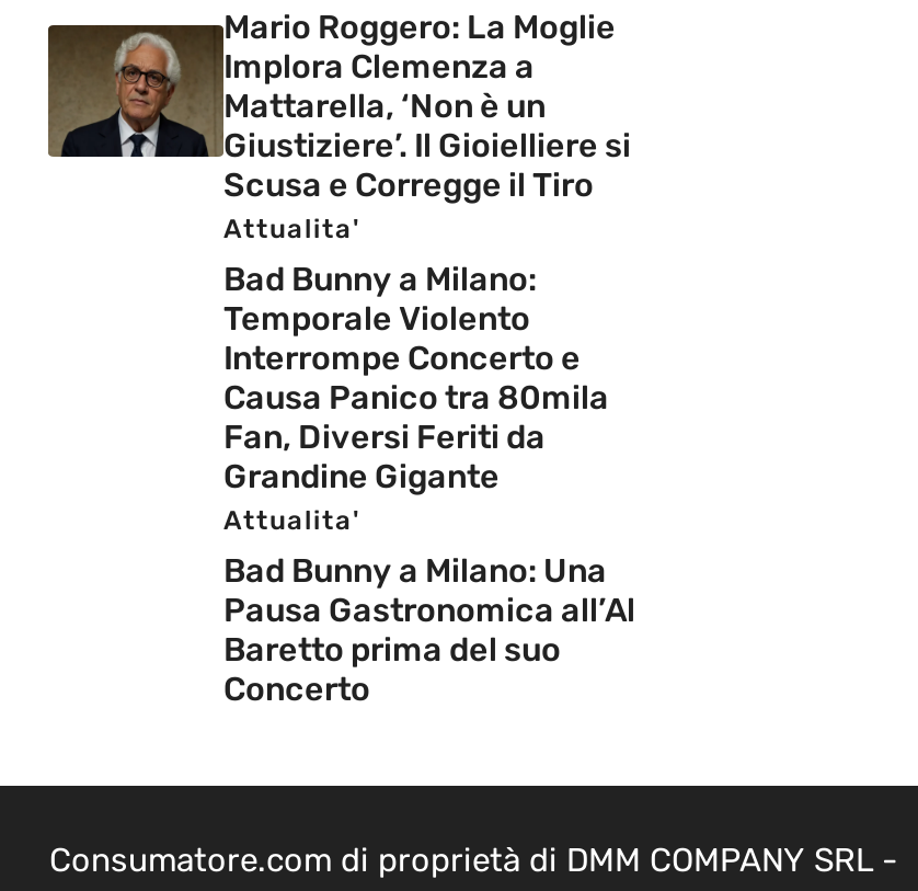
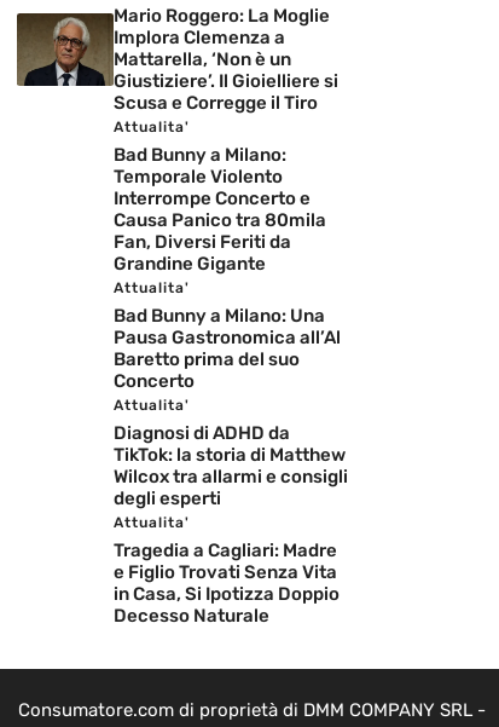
+ Attualita'
+ Diagnosi di ADHD da
+ TikTok: la storia di Matthew
+ Wilcox tra allarmi e consigli
+ degli esperti
+ Attualita'
+ Tragedia a Cagliari: Madre
+ e Figlio Trovati Senza Vita
+ in Casa, Si Ipotizza Doppio
+ Decesso Naturale
